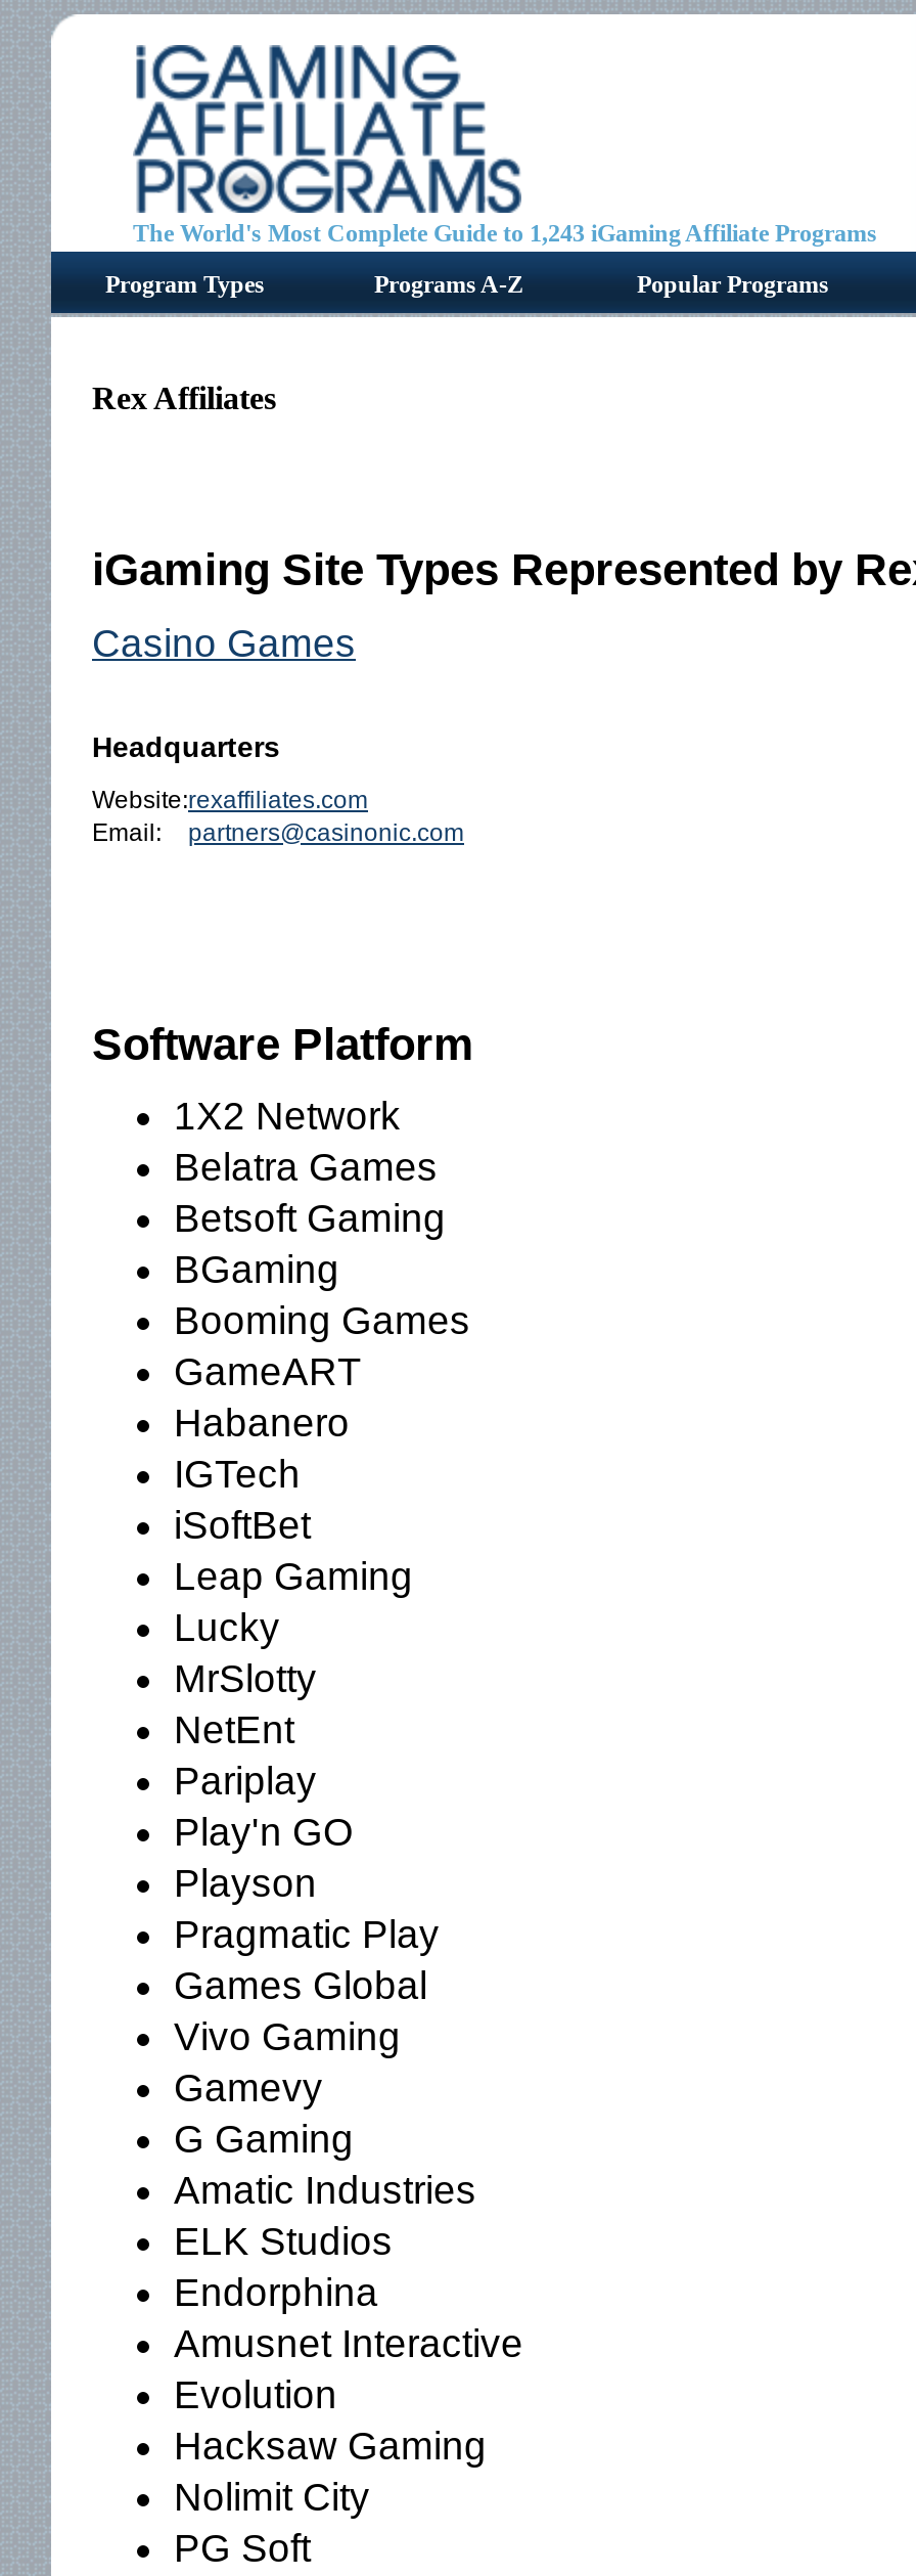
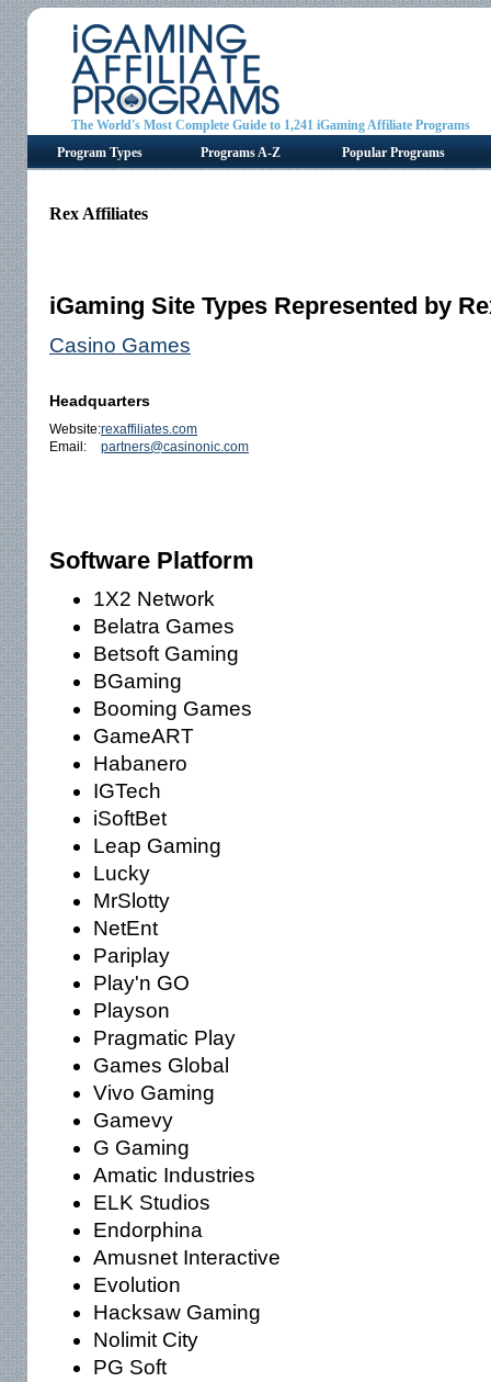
- The World's Most Complete Guide to 1,243 iGaming Affiliate Programs
+ The World's Most Complete Guide to 1,241 iGaming Affiliate Programs
